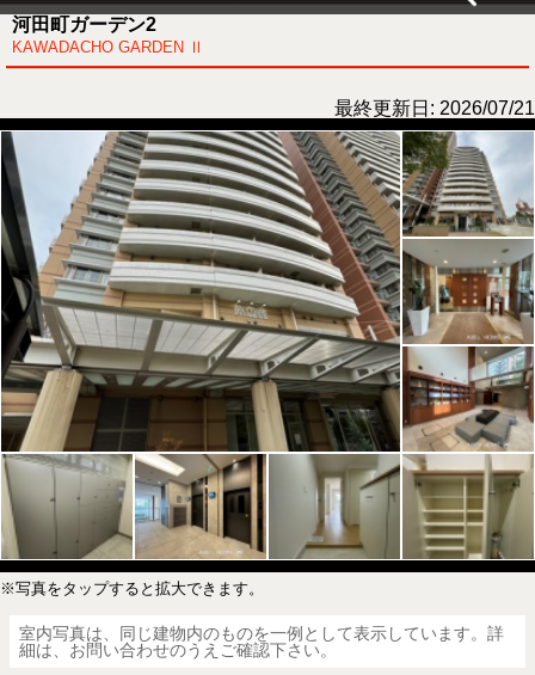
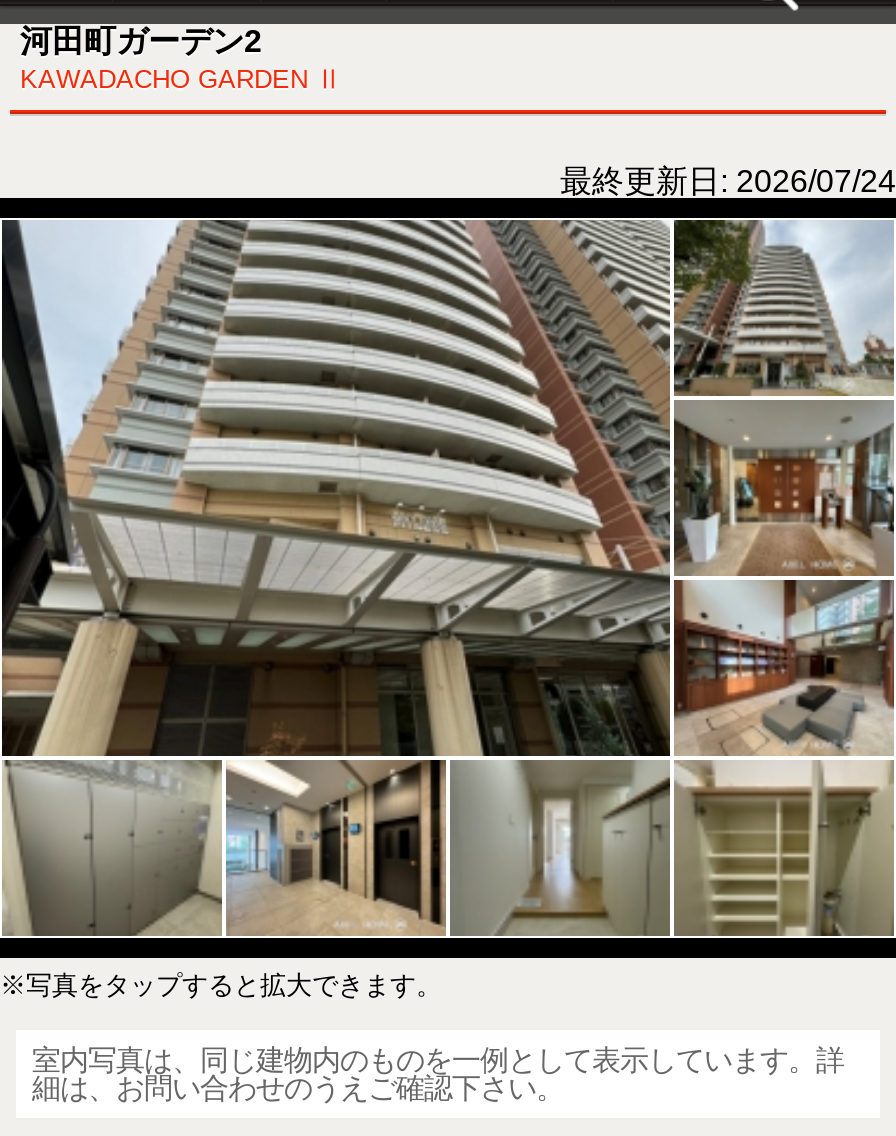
- 最終更新日: 2026/07/21
+ 最終更新日: 2026/07/24
